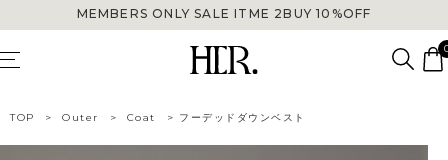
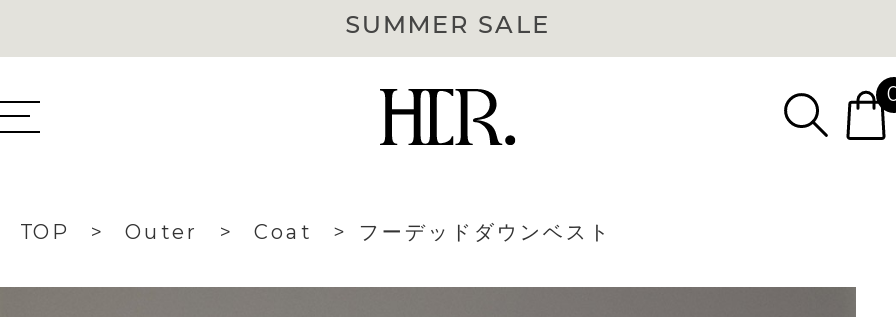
- MEMBERS ONLY SALE ITME 2BUY 10%OFF
+ SUMMER SALE
